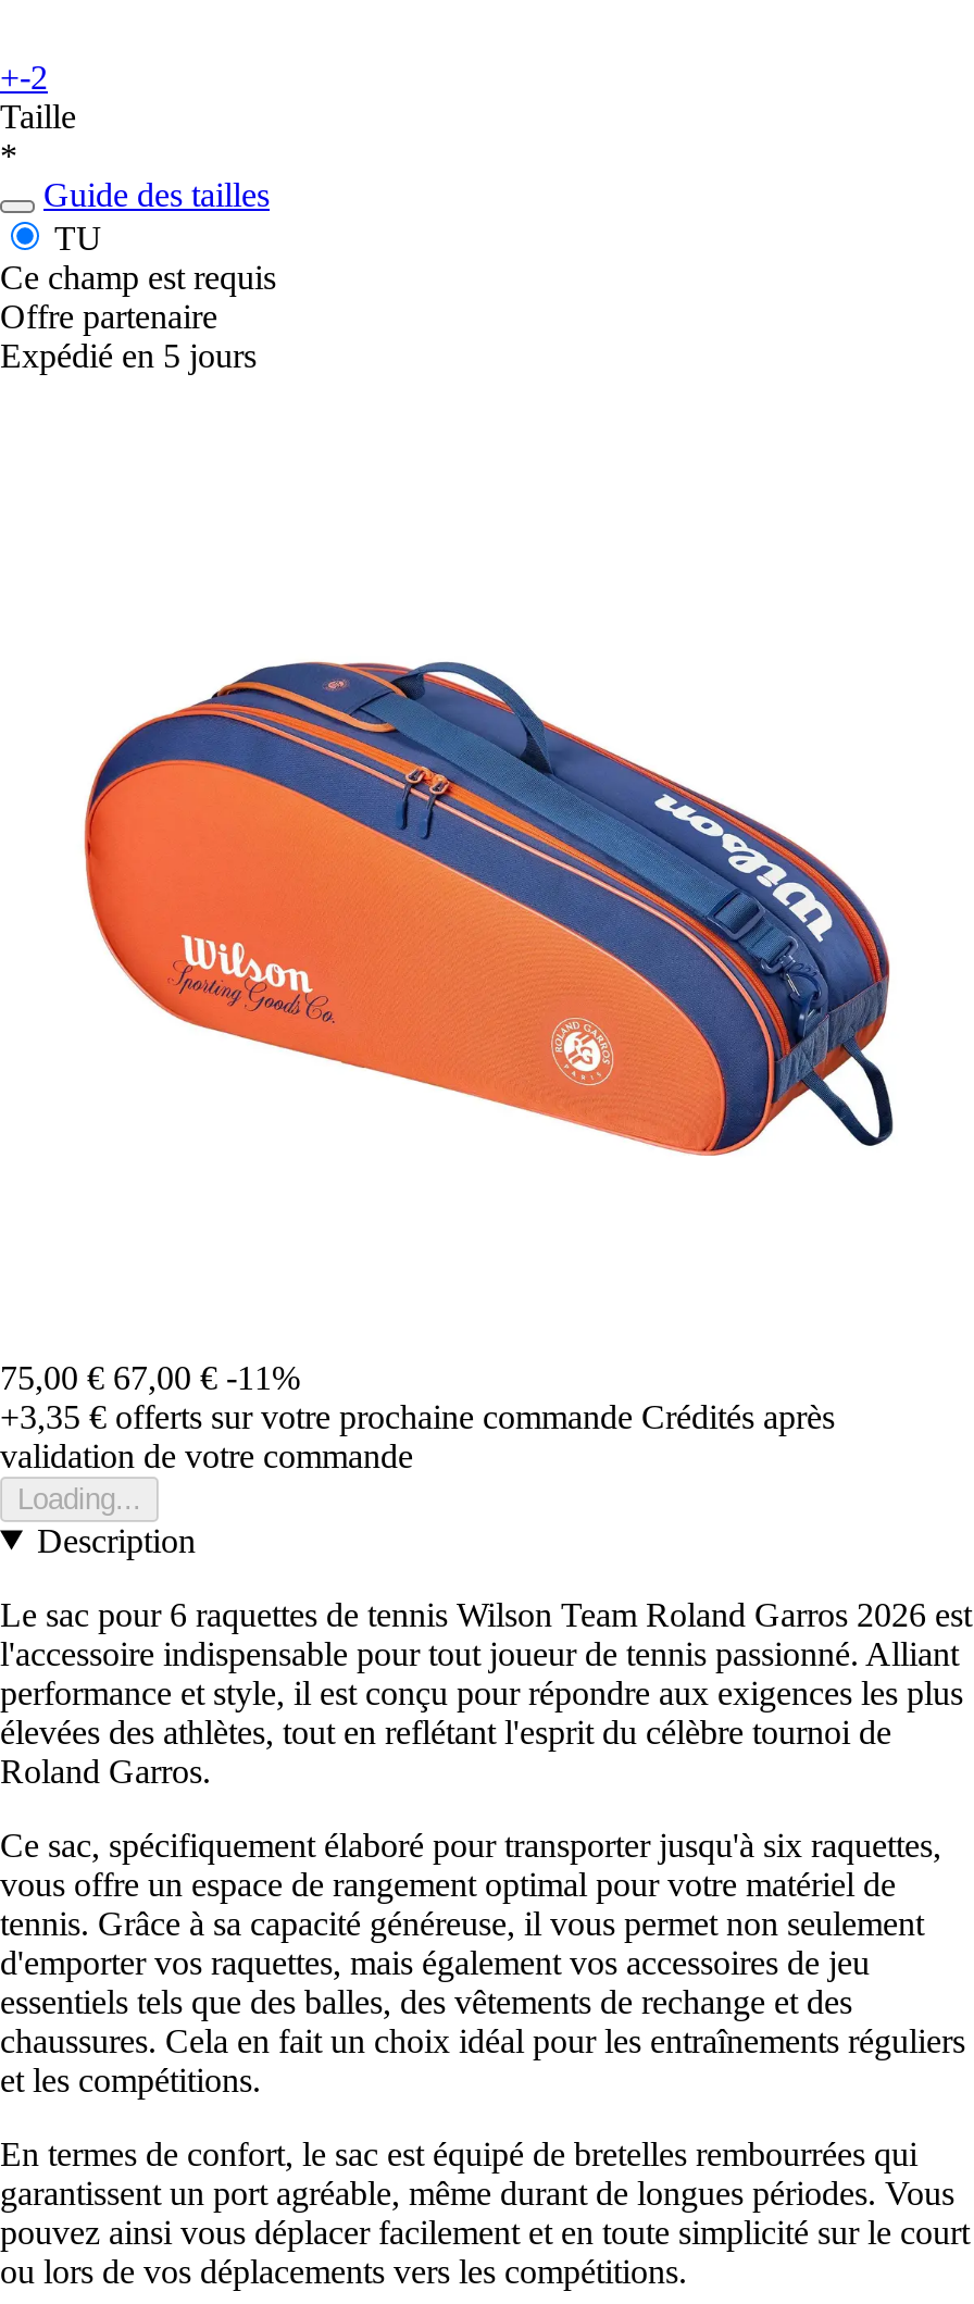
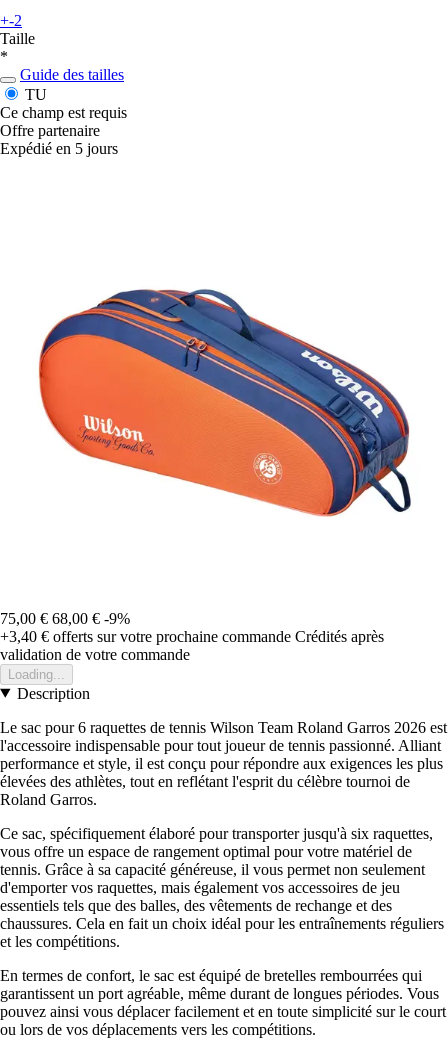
- 75,00 € 67,00 € -11%
+ 75,00 € 68,00 € -9%

- +3,35 €offerts sur votre prochaine commande Crédités après
+ +3,40 €offerts sur votre prochaine commande Crédités après
